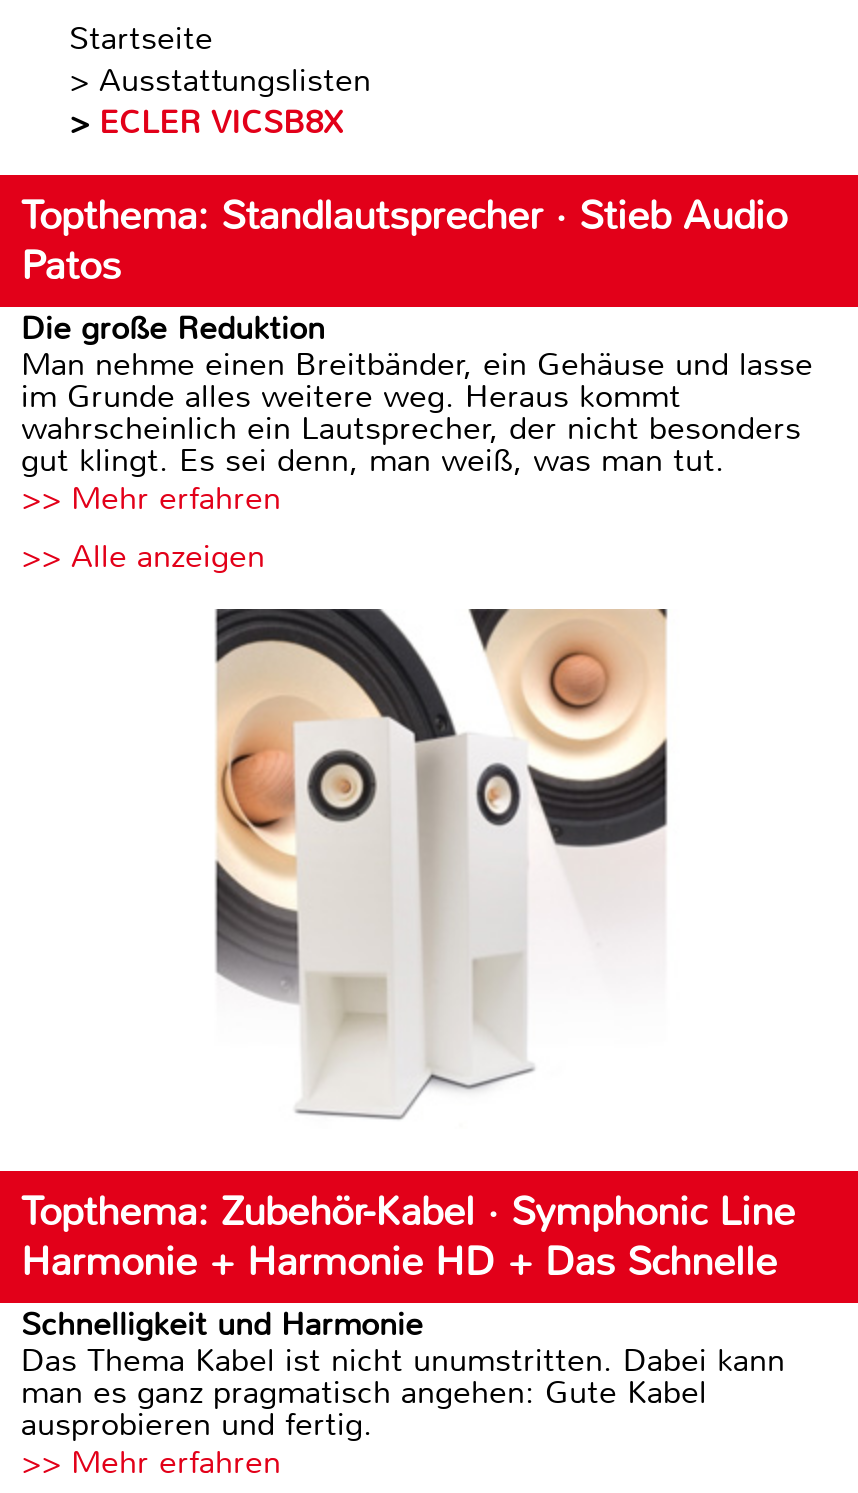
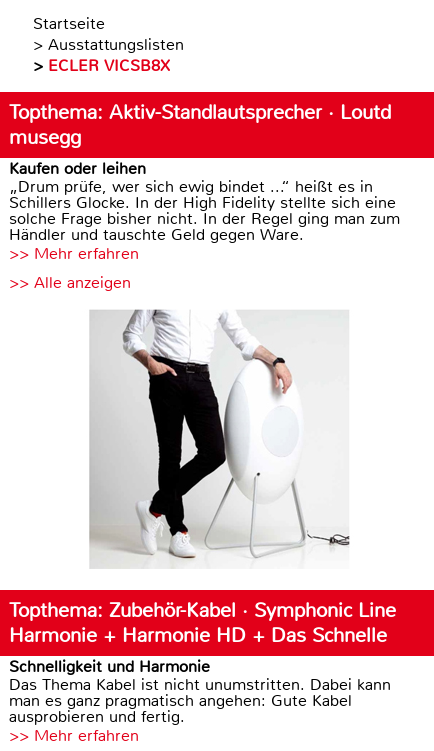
- Topthema: Standlautsprecher · Stieb Audio
- Patos
- Die große Reduktion
- Man nehme einen Breitbänder, ein Gehäuse und lasse
- im Grunde alles weitere weg. Heraus kommt
- wahrscheinlich ein Lautsprecher, der nicht besonders
- gut klingt. Es sei denn, man weiß, was man tut.
+ Topthema: Aktiv-Standlautsprecher · Loutd
+ musegg
+ Kaufen oder leihen
+ „Drum prüfe, wer sich ewig bindet ...“ heißt es in
+ Schillers Glocke. In der High Fidelity stellte sich eine
+ solche Frage bisher nicht. In der Regel ging man zum
+ Händler und tauschte Geld gegen Ware.

- [image]
+ [image]
